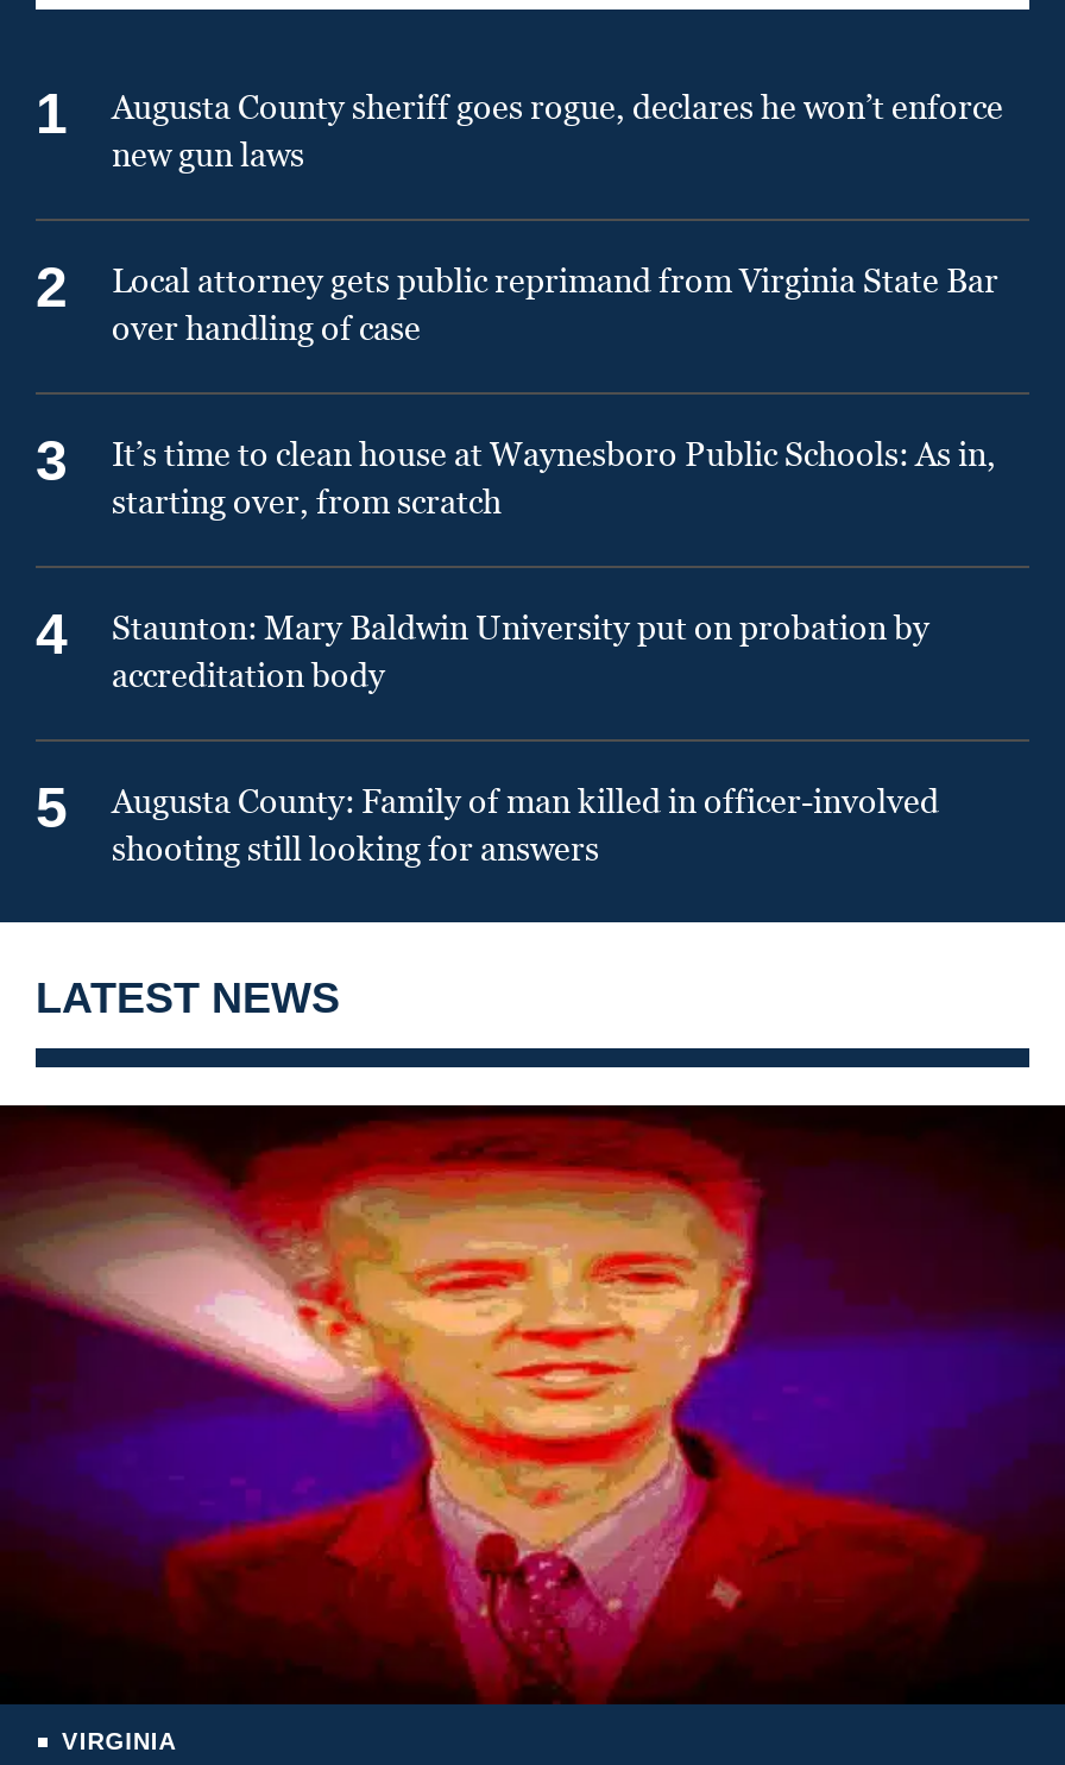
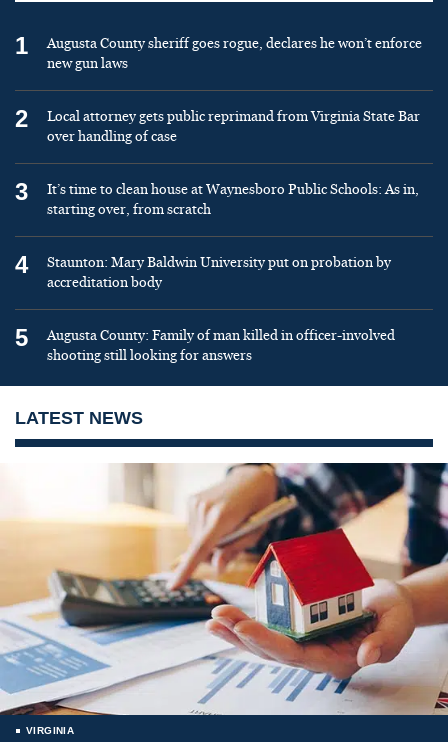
- [image]
+ [image]
